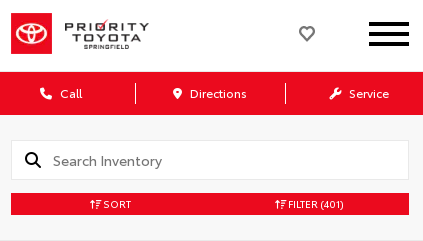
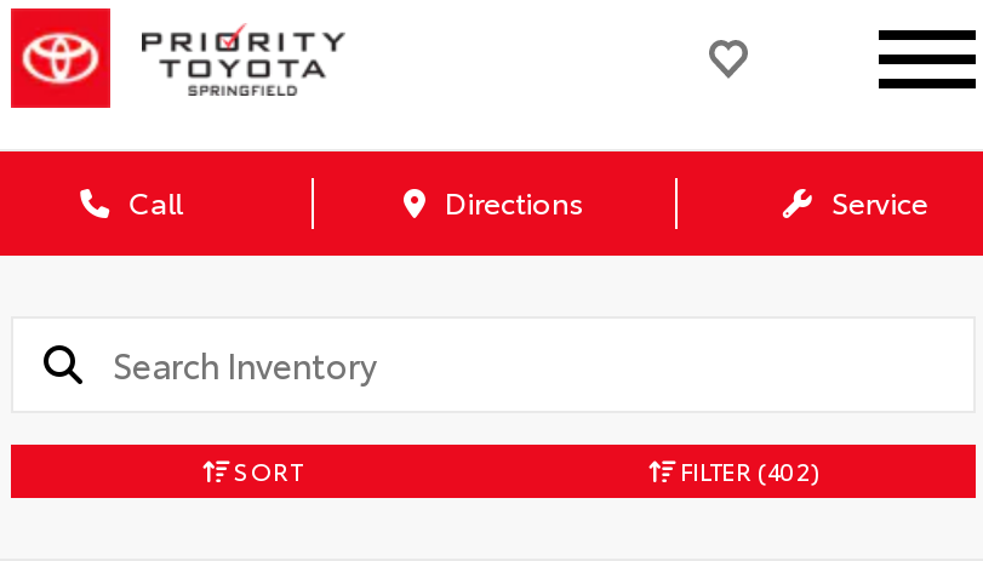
- FILTER (401)
+ FILTER (402)
